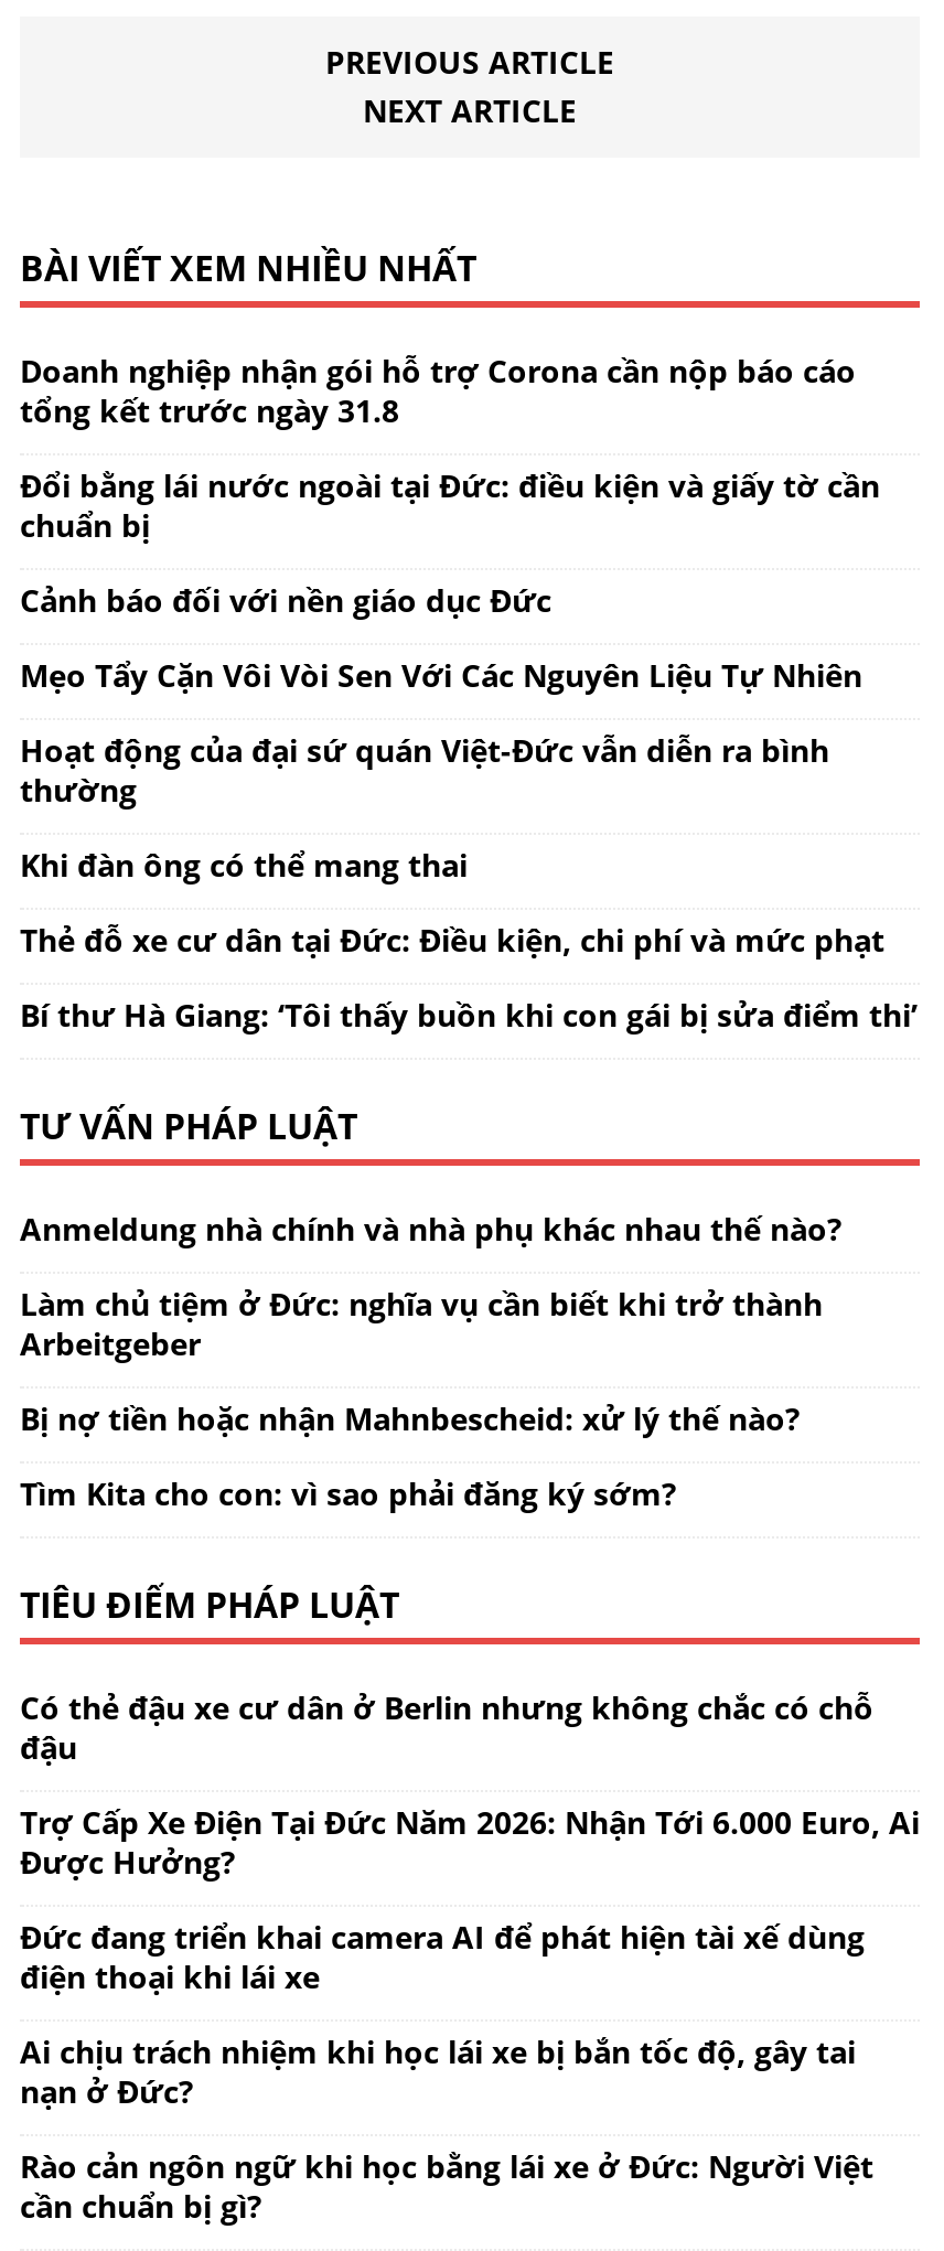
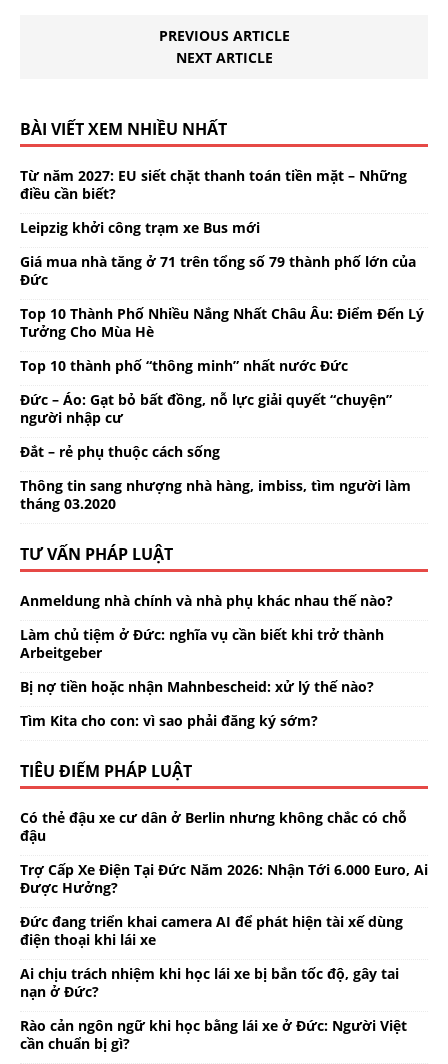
- Doanh nghiệp nhận gói hỗ trợ Corona cần nộp báo cáo
- tổng kết trước ngày 31.8
+ Từ năm 2027: EU siết chặt thanh toán tiền mặt – Những
+ điều cần biết?

- Đổi bằng lái nước ngoài tại Đức: điều kiện và giấy tờ cần
- chuẩn bị
+ Leipzig khởi công trạm xe Bus mới

- Cảnh báo đối với nền giáo dục Đức
+ Giá mua nhà tăng ở 71 trên tổng số 79 thành phố lớn của
+ Đức

- Mẹo Tẩy Cặn Vôi Vòi Sen Với Các Nguyên Liệu Tự Nhiên
+ Top 10 Thành Phố Nhiều Nắng Nhất Châu Âu: Điểm Đến Lý
+ Tưởng Cho Mùa Hè

- Hoạt động của đại sứ quán Việt-Đức vẫn diễn ra bình
- thường
+ Top 10 thành phố “thông minh” nhất nước Đức

- Khi đàn ông có thể mang thai
+ Đức – Áo: Gạt bỏ bất đồng, nỗ lực giải quyết “chuyện”
+ người nhập cư

- Thẻ đỗ xe cư dân tại Đức: Điều kiện, chi phí và mức phạt
+ Đắt – rẻ phụ thuộc cách sống

- Bí thư Hà Giang: ‘Tôi thấy buồn khi con gái bị sửa điểm thi’
+ Thông tin sang nhượng nhà hàng, imbiss, tìm người làm
+ tháng 03.2020
